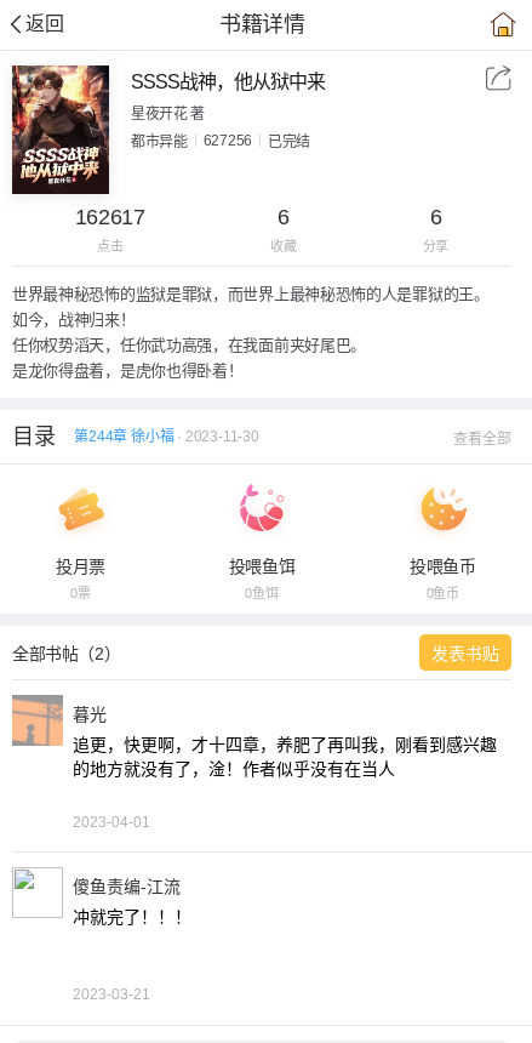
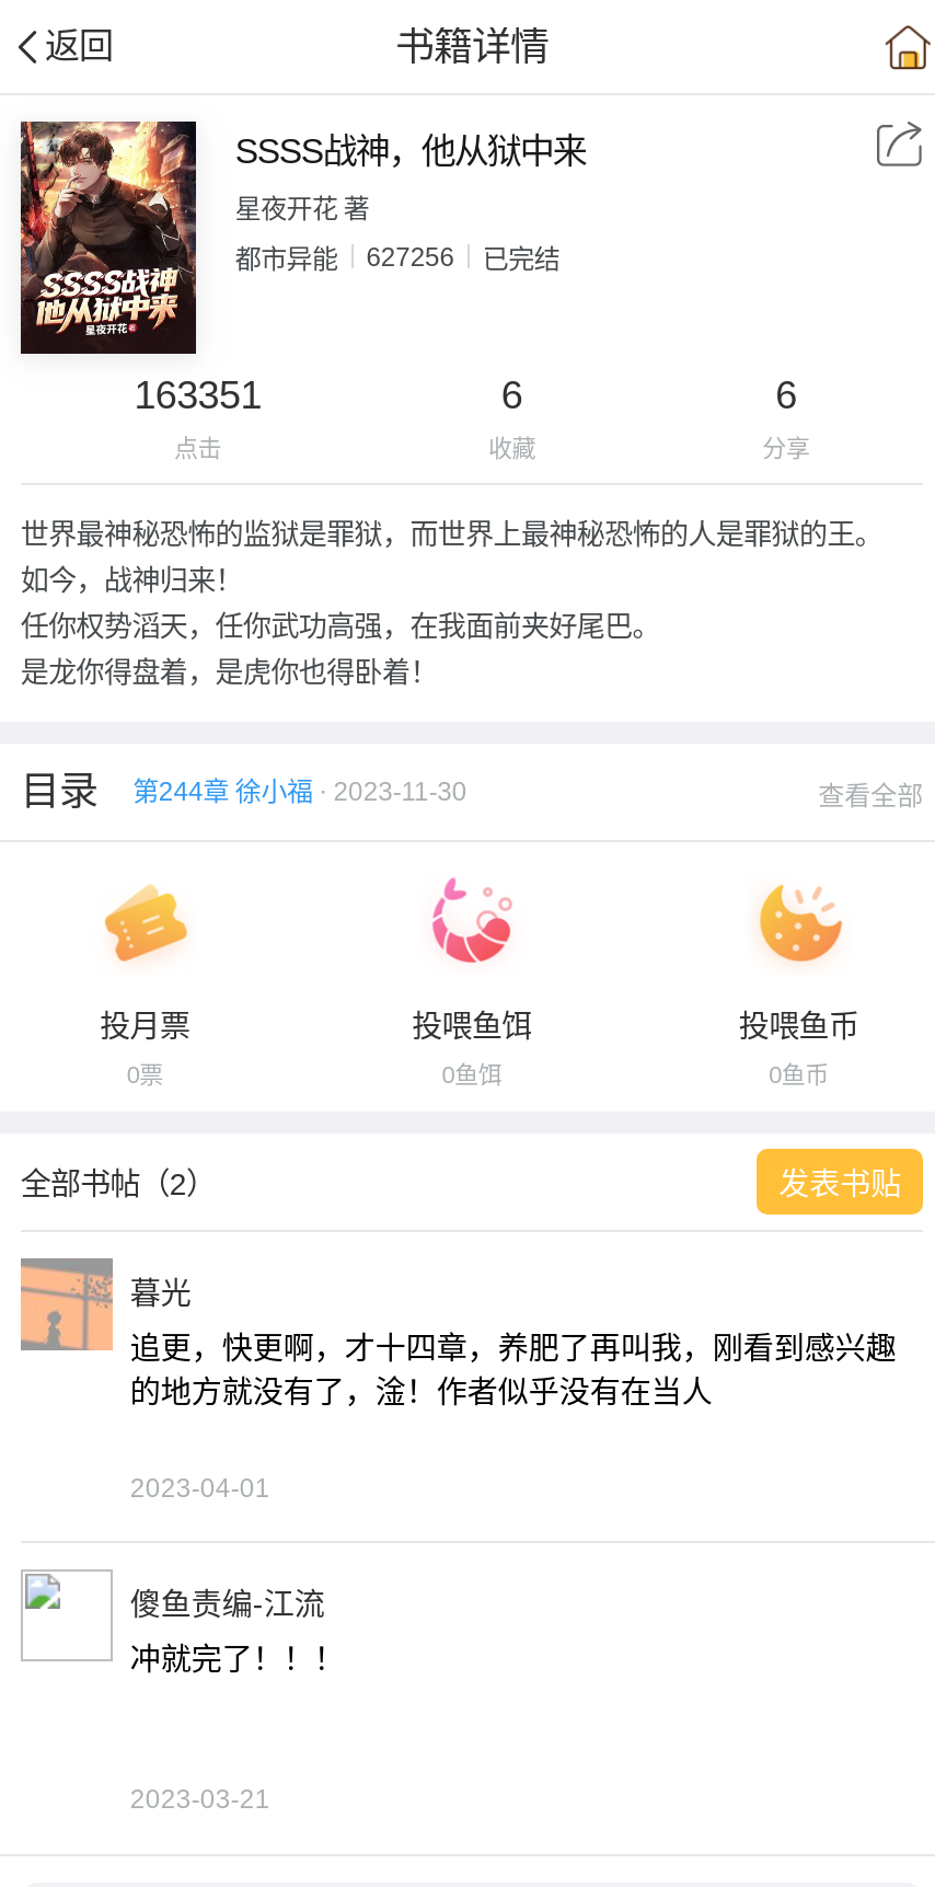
- 162617
+ 163351
